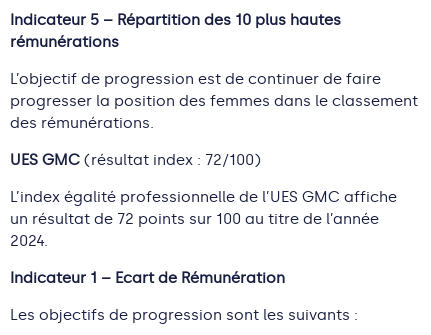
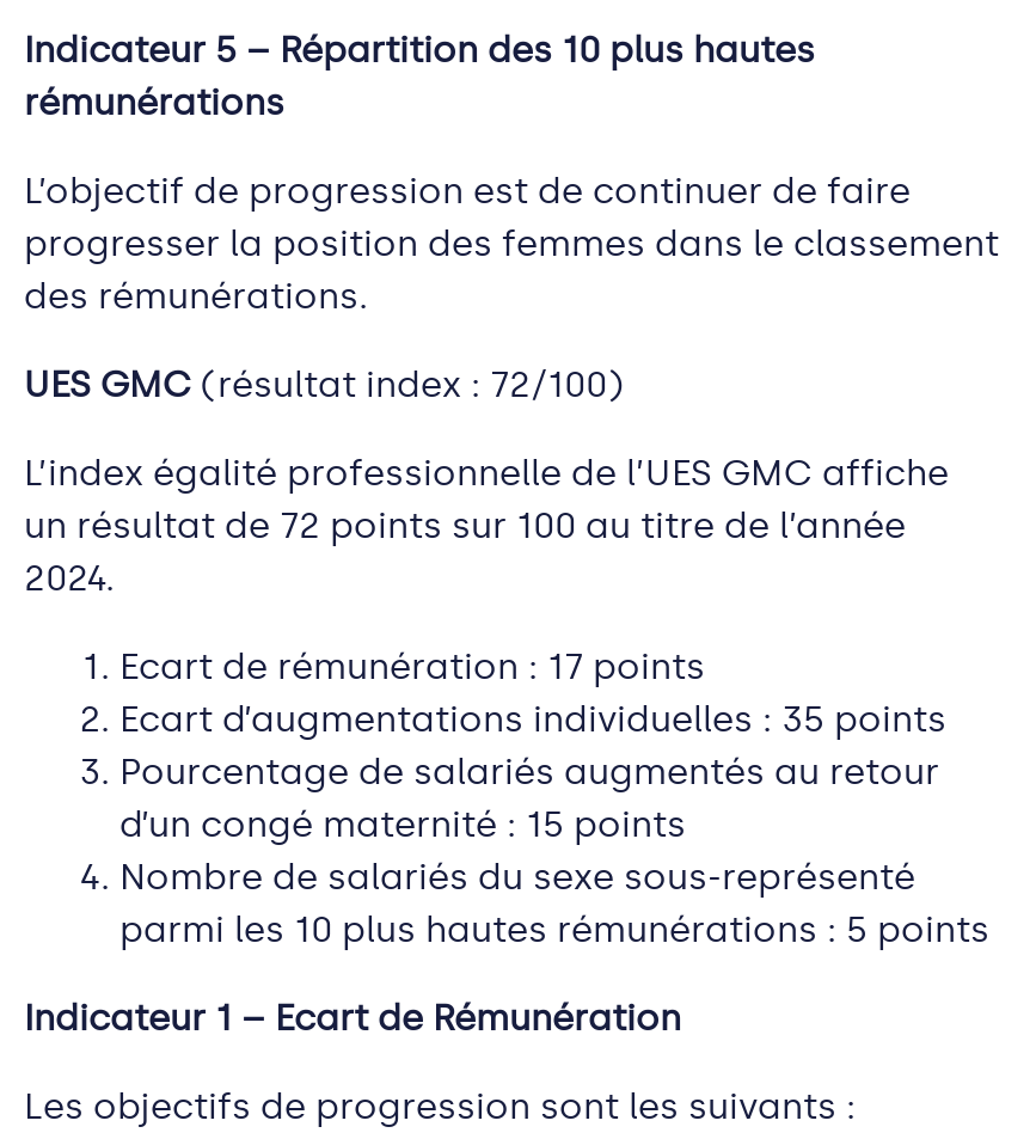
+ Ecart de rémunération : 17 points
+ Ecart d’augmentations individuelles : 35 points
+ Pourcentage de salariés augmentés au retour
+ d’un congé maternité : 15 points
+ Nombre de salariés du sexe sous-représenté
+ parmi les 10 plus hautes rémunérations : 5 points
